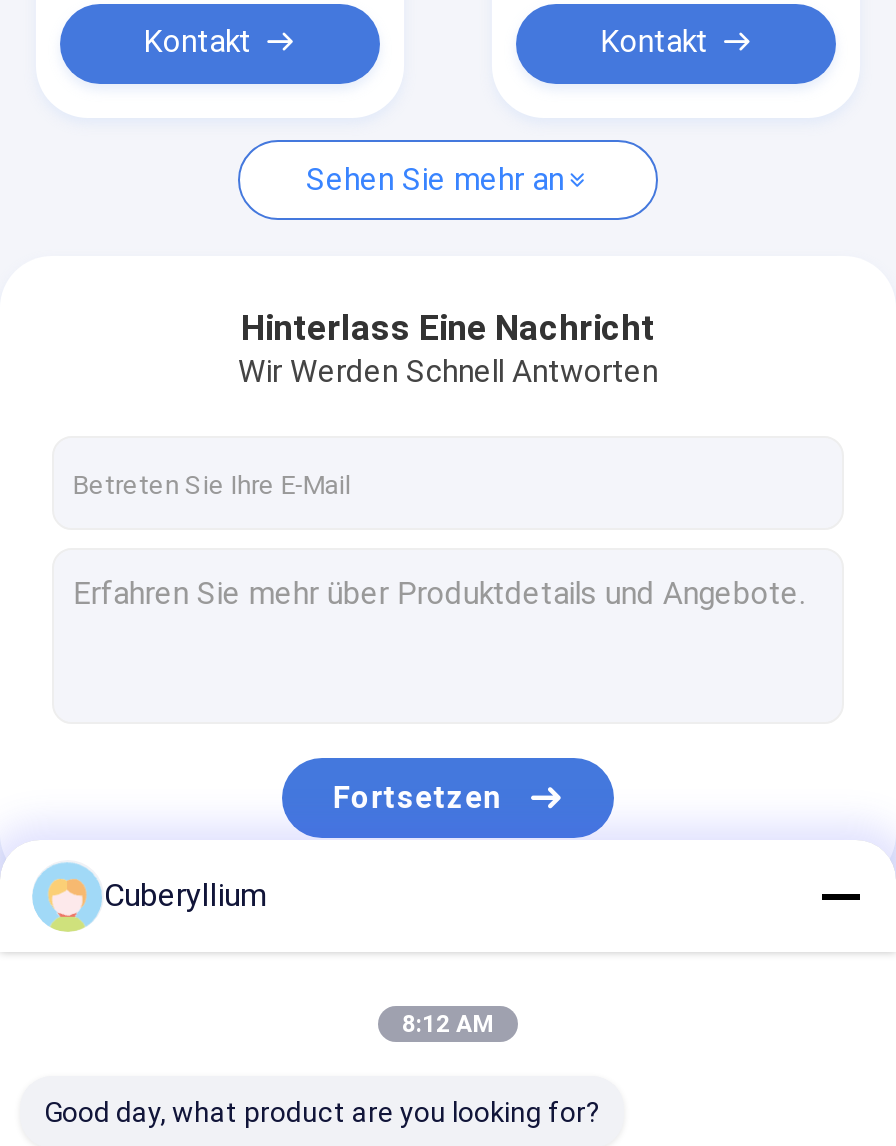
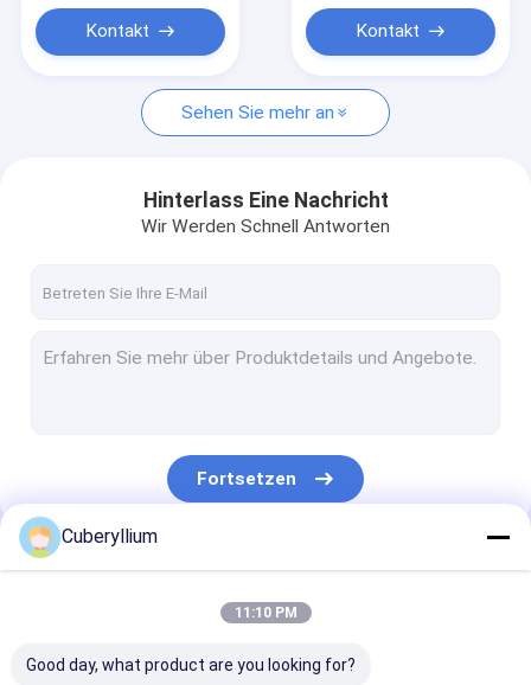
- 8:12 AM
+ 11:10 PM
